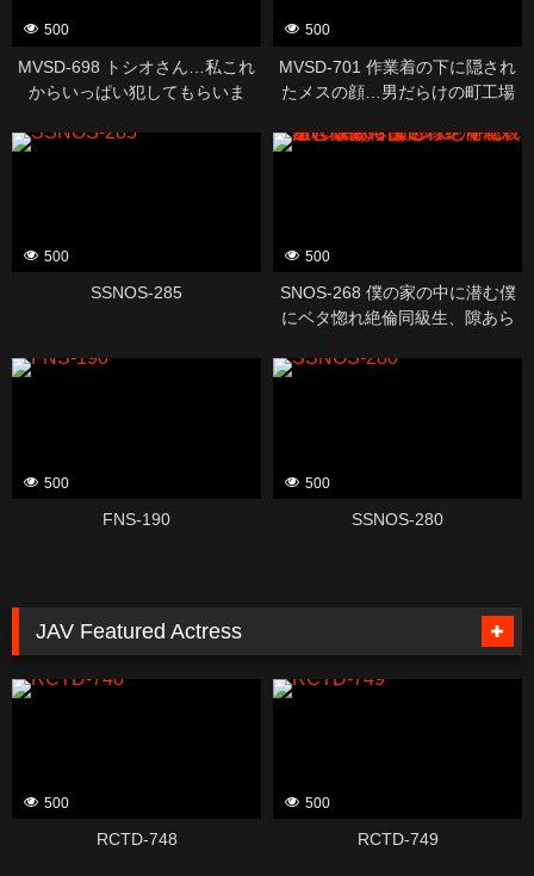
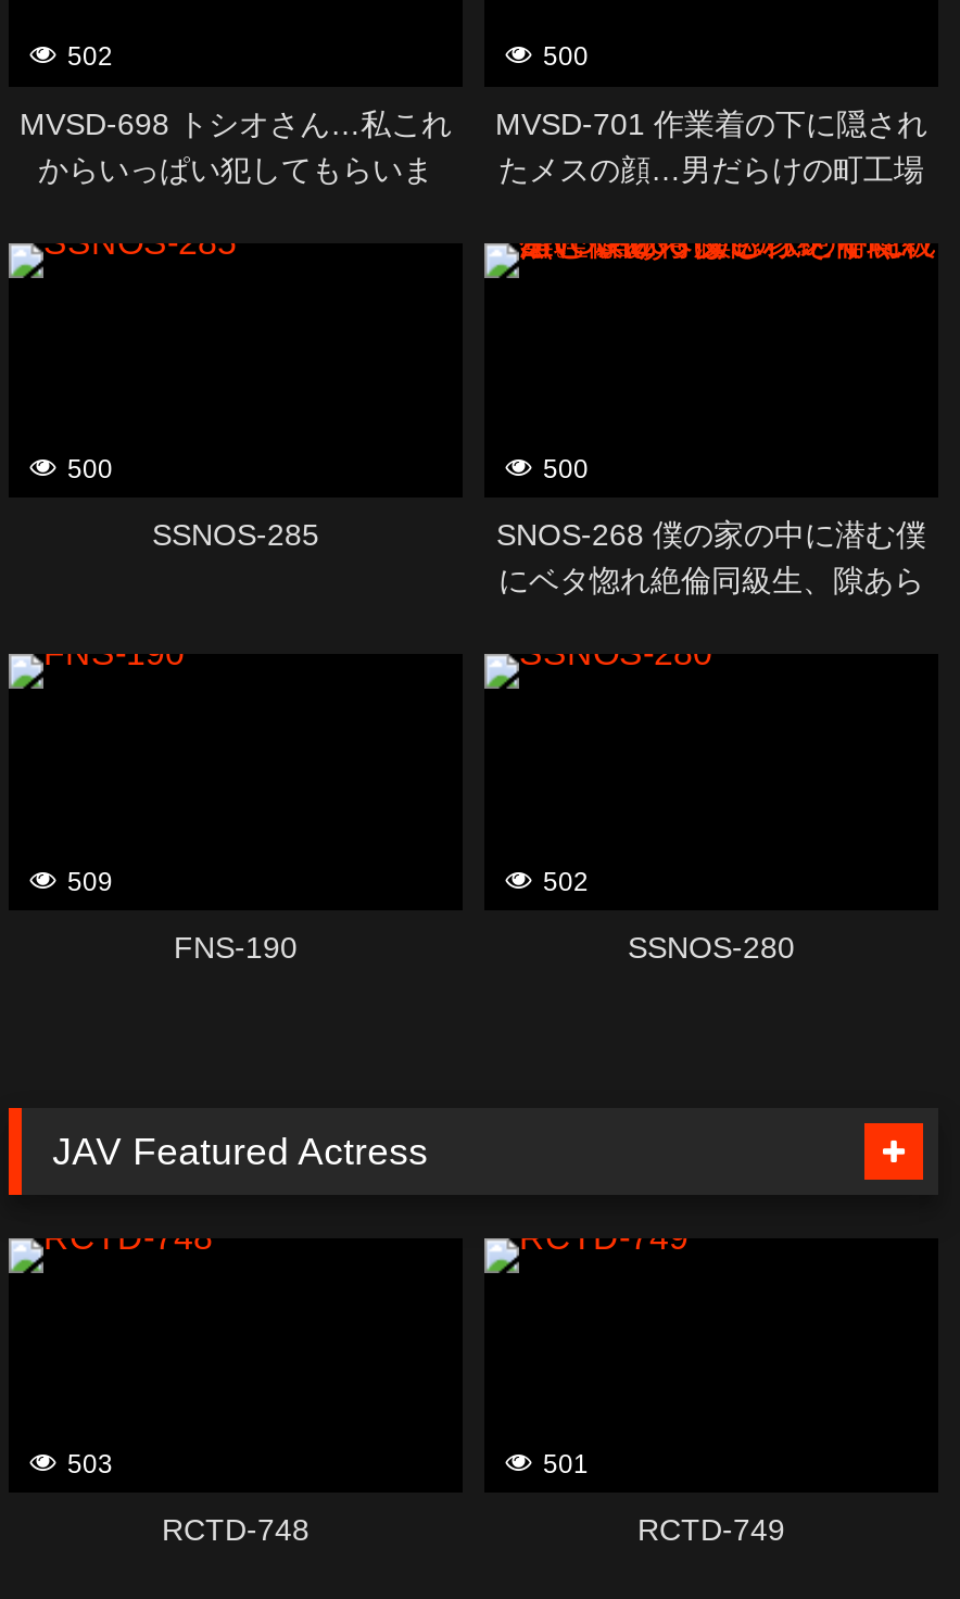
- 500
+ 502

- 500
+ 509

- 500
+ 502

- 500
+ 503

- 500
+ 501
